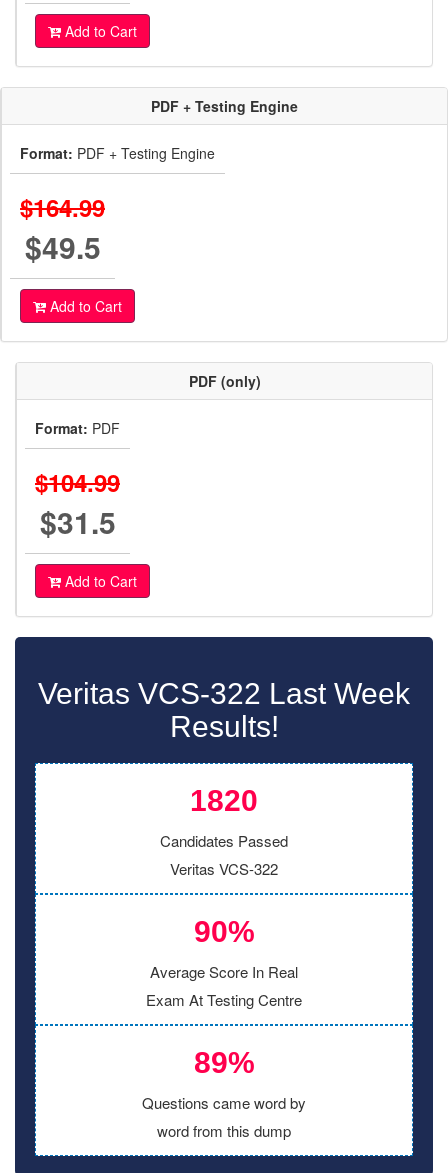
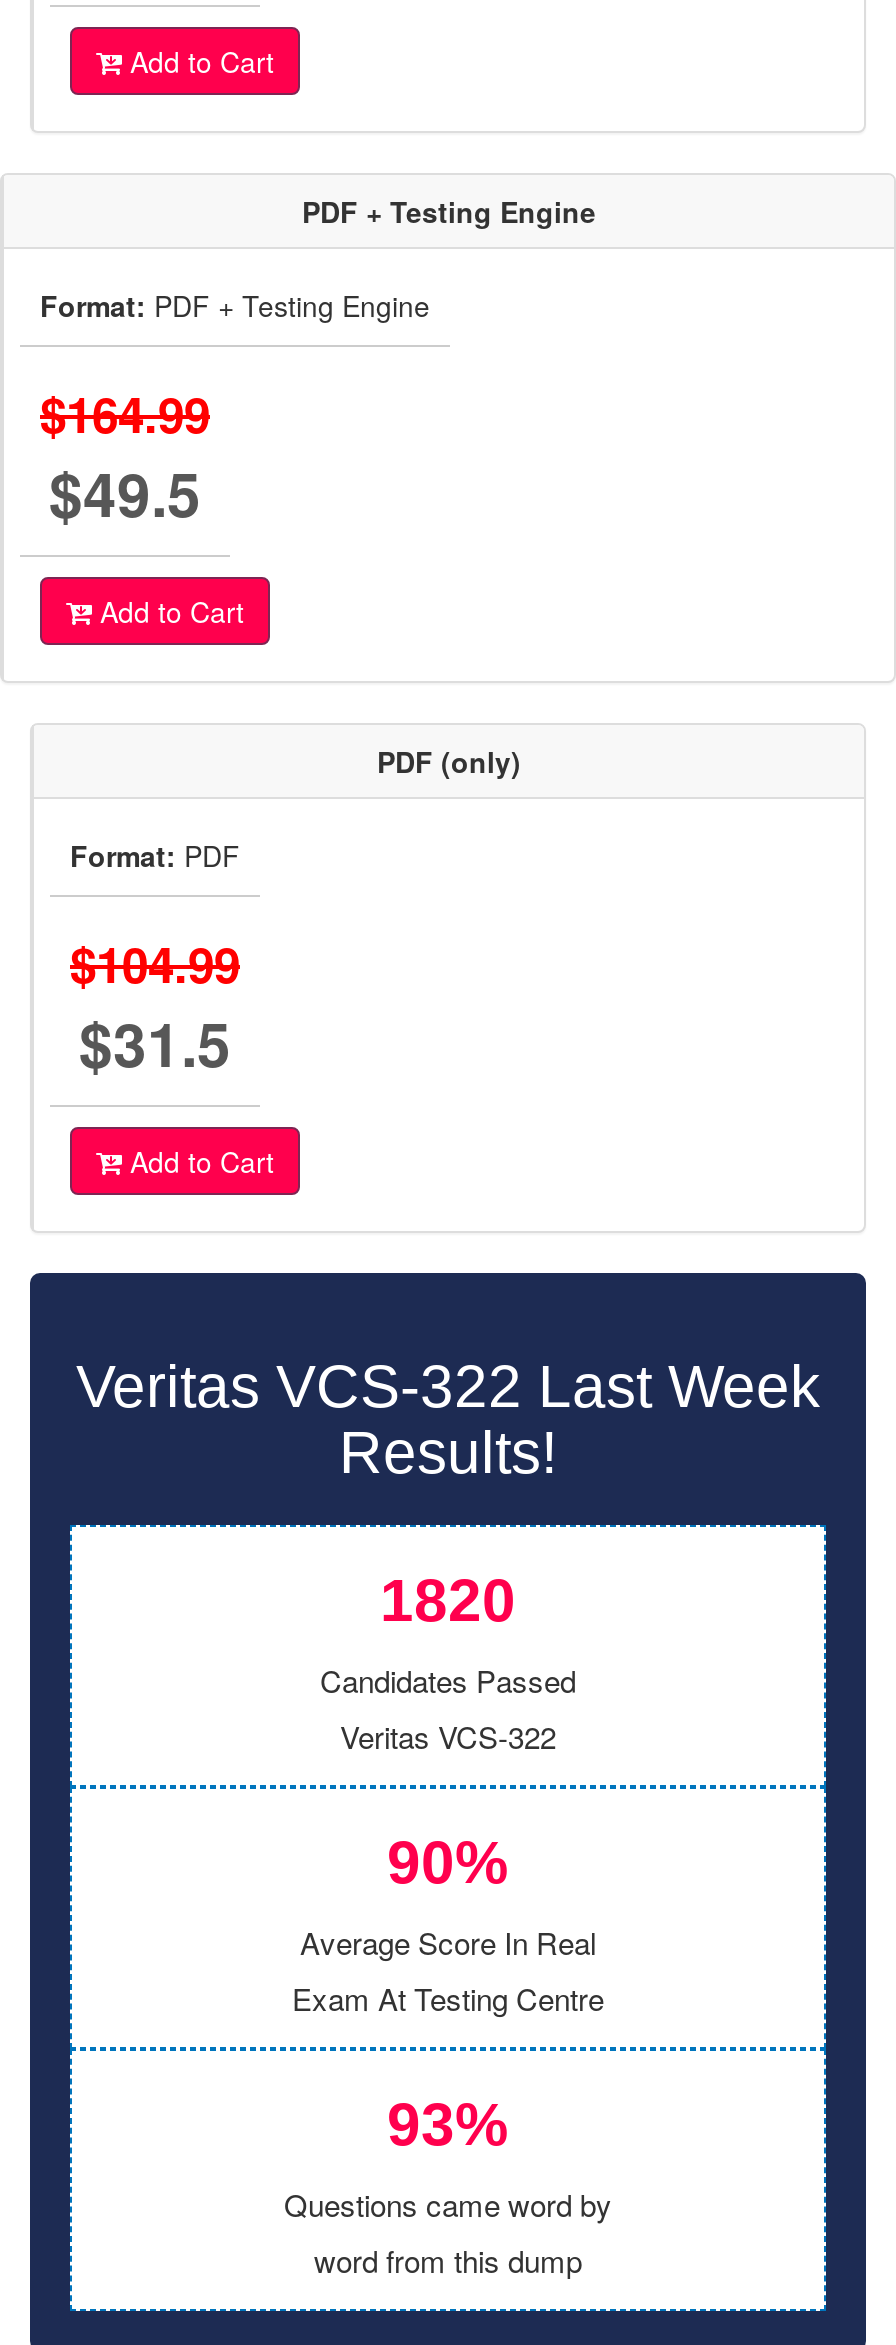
- 89%
+ 93%
